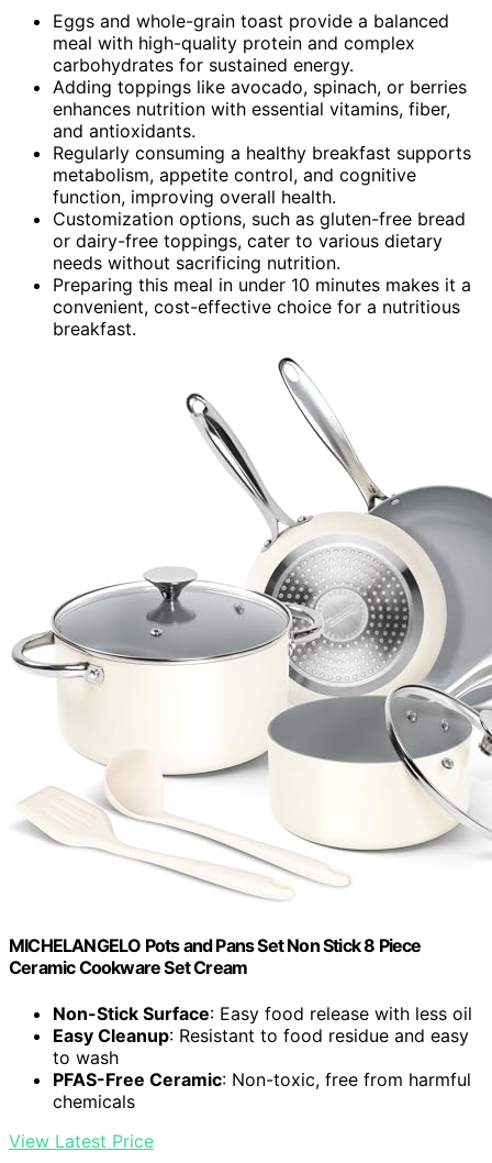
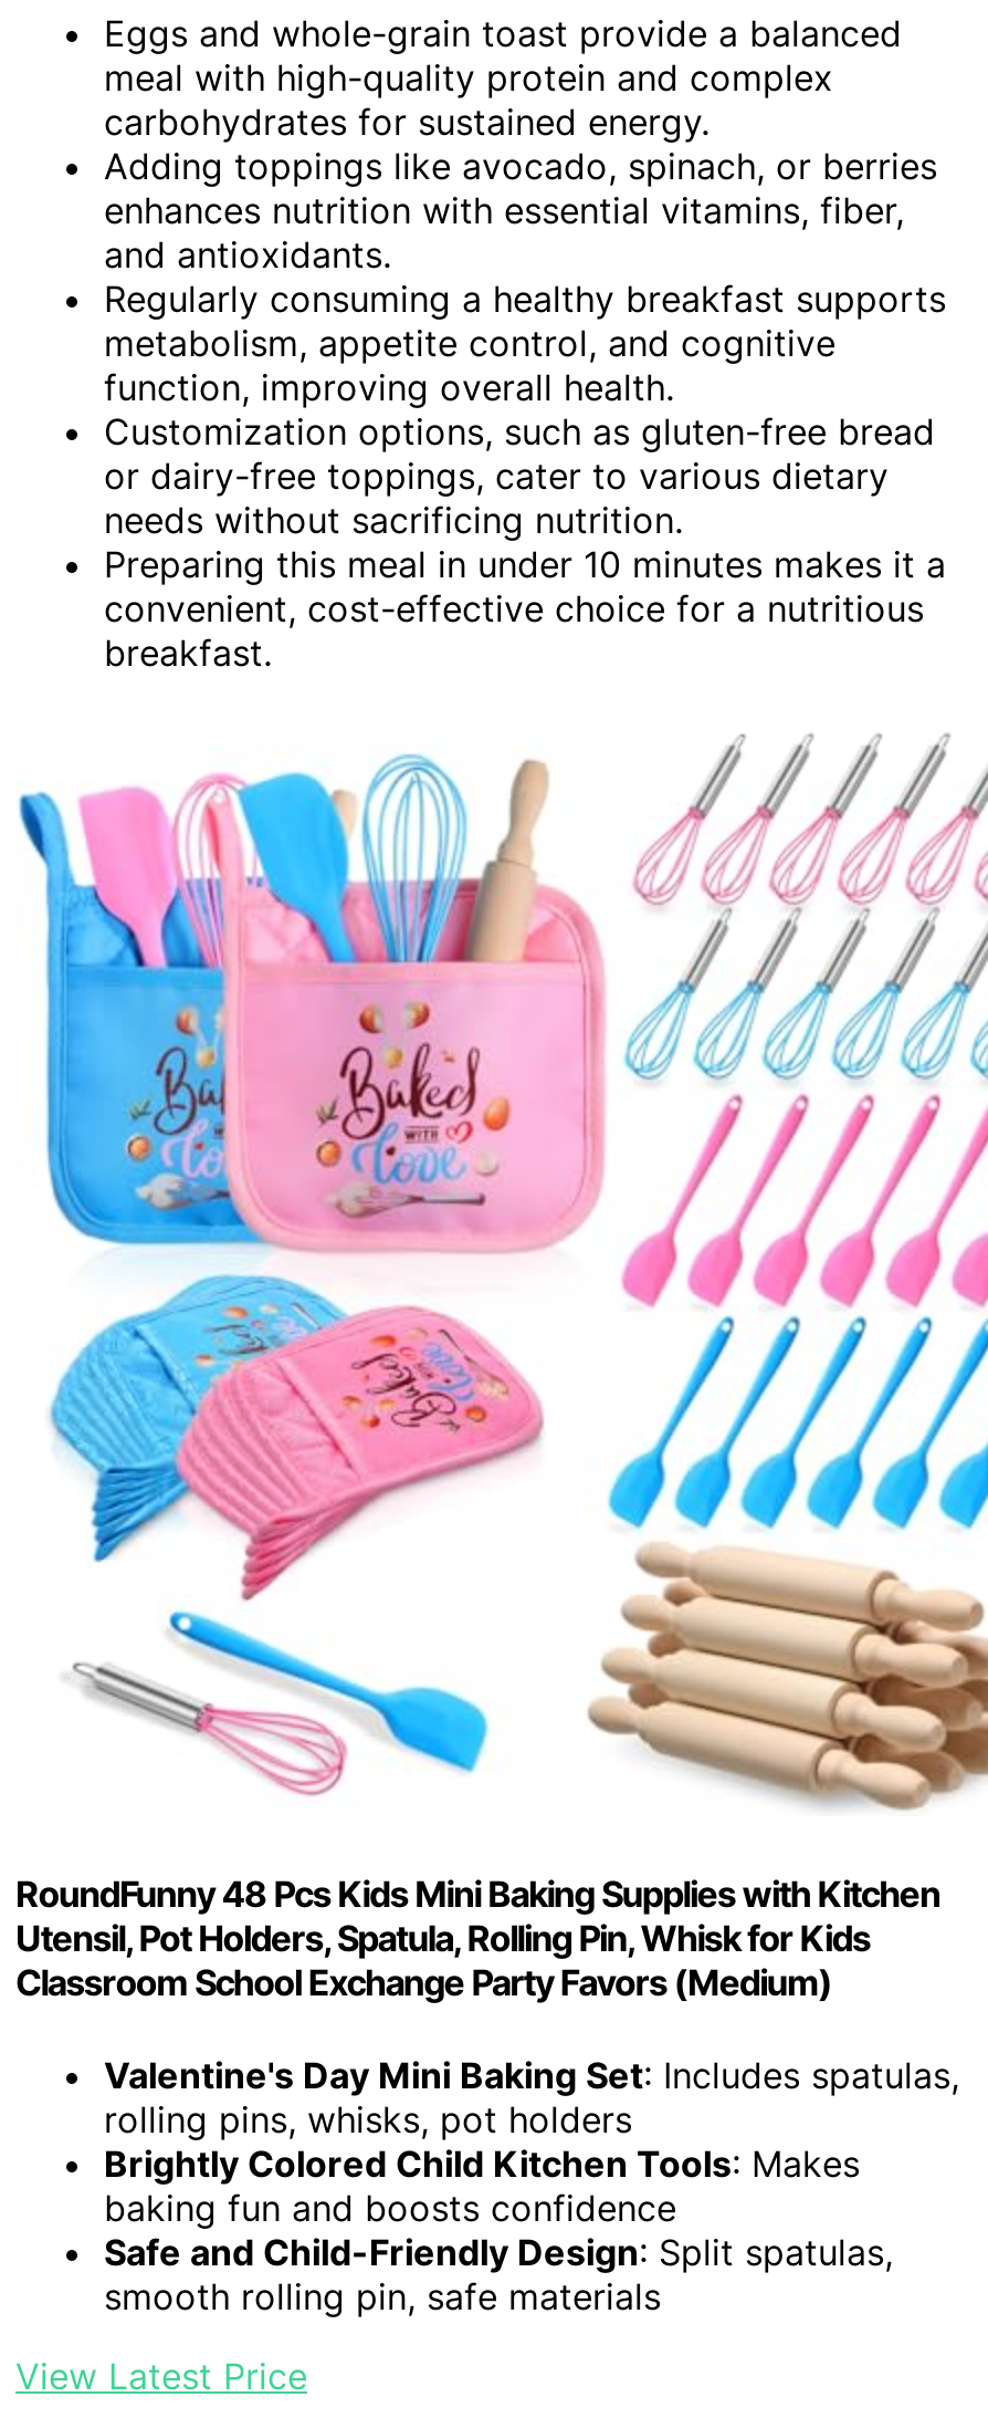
- [image]
+ [image]

- MICHELANGELO Pots and Pans Set Non Stick 8 Piece
- Ceramic Cookware Set Cream
+ RoundFunny 48 Pcs Kids Mini Baking Supplies with Kitchen
+ Utensil, Pot Holders, Spatula, Rolling Pin, Whisk for Kids
+ Classroom School Exchange Party Favors (Medium)

- Non-Stick Surface: Easy food release with less oil
- Easy Cleanup: Resistant to food residue and easy
- to wash
- PFAS-Free Ceramic: Non-toxic, free from harmful
- chemicals
+ Valentine's Day Mini Baking Set: Includes spatulas,
+ rolling pins, whisks, pot holders
+ Brightly Colored Child Kitchen Tools: Makes
+ baking fun and boosts confidence
+ Safe and Child-Friendly Design: Split spatulas,
+ smooth rolling pin, safe materials
